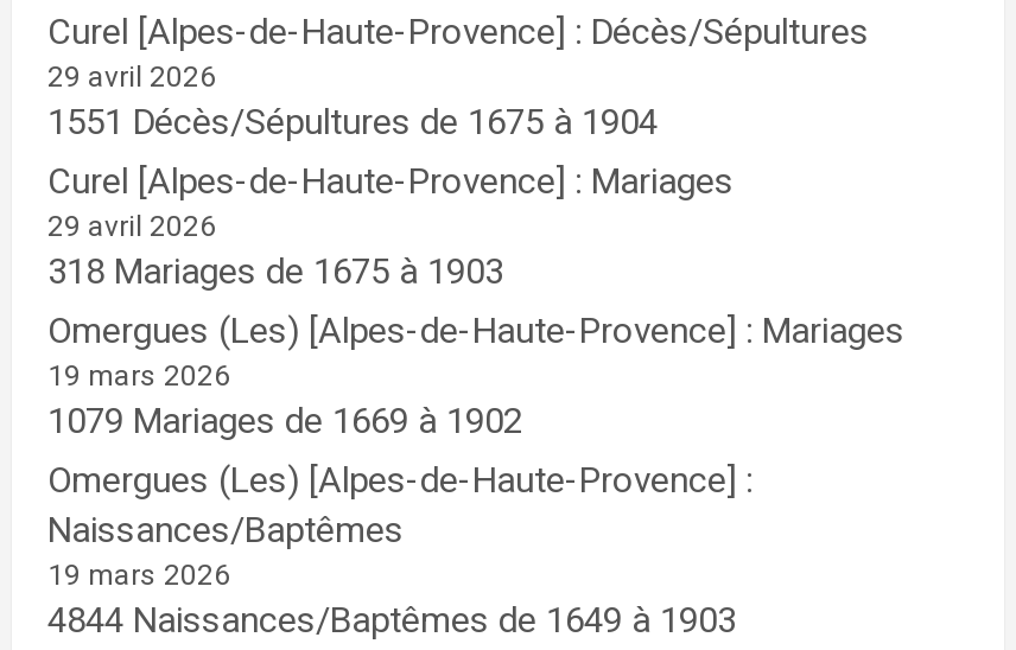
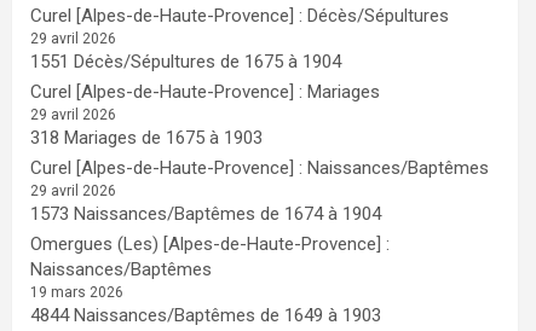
- Omergues (Les) [Alpes-de-Haute-Provence] : Mariages
- 19 mars 2026
- 1079 Mariages de 1669 à 1902
+ Curel [Alpes-de-Haute-Provence] : Naissances/Baptêmes
+ 29 avril 2026
+ 1573 Naissances/Baptêmes de 1674 à 1904
